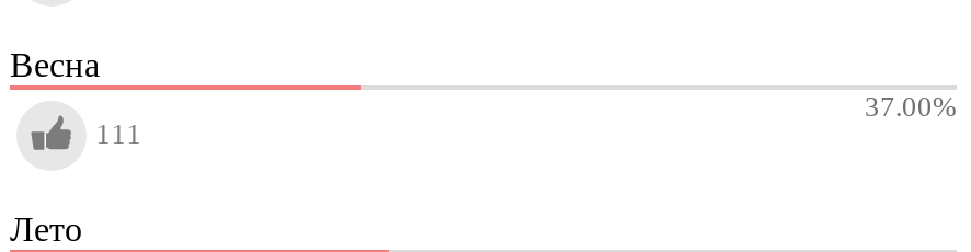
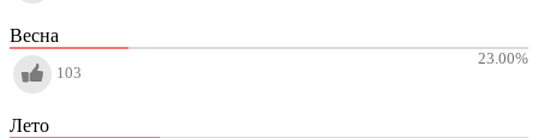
- 37.00%
+ 23.00%

- 111
+ 103
